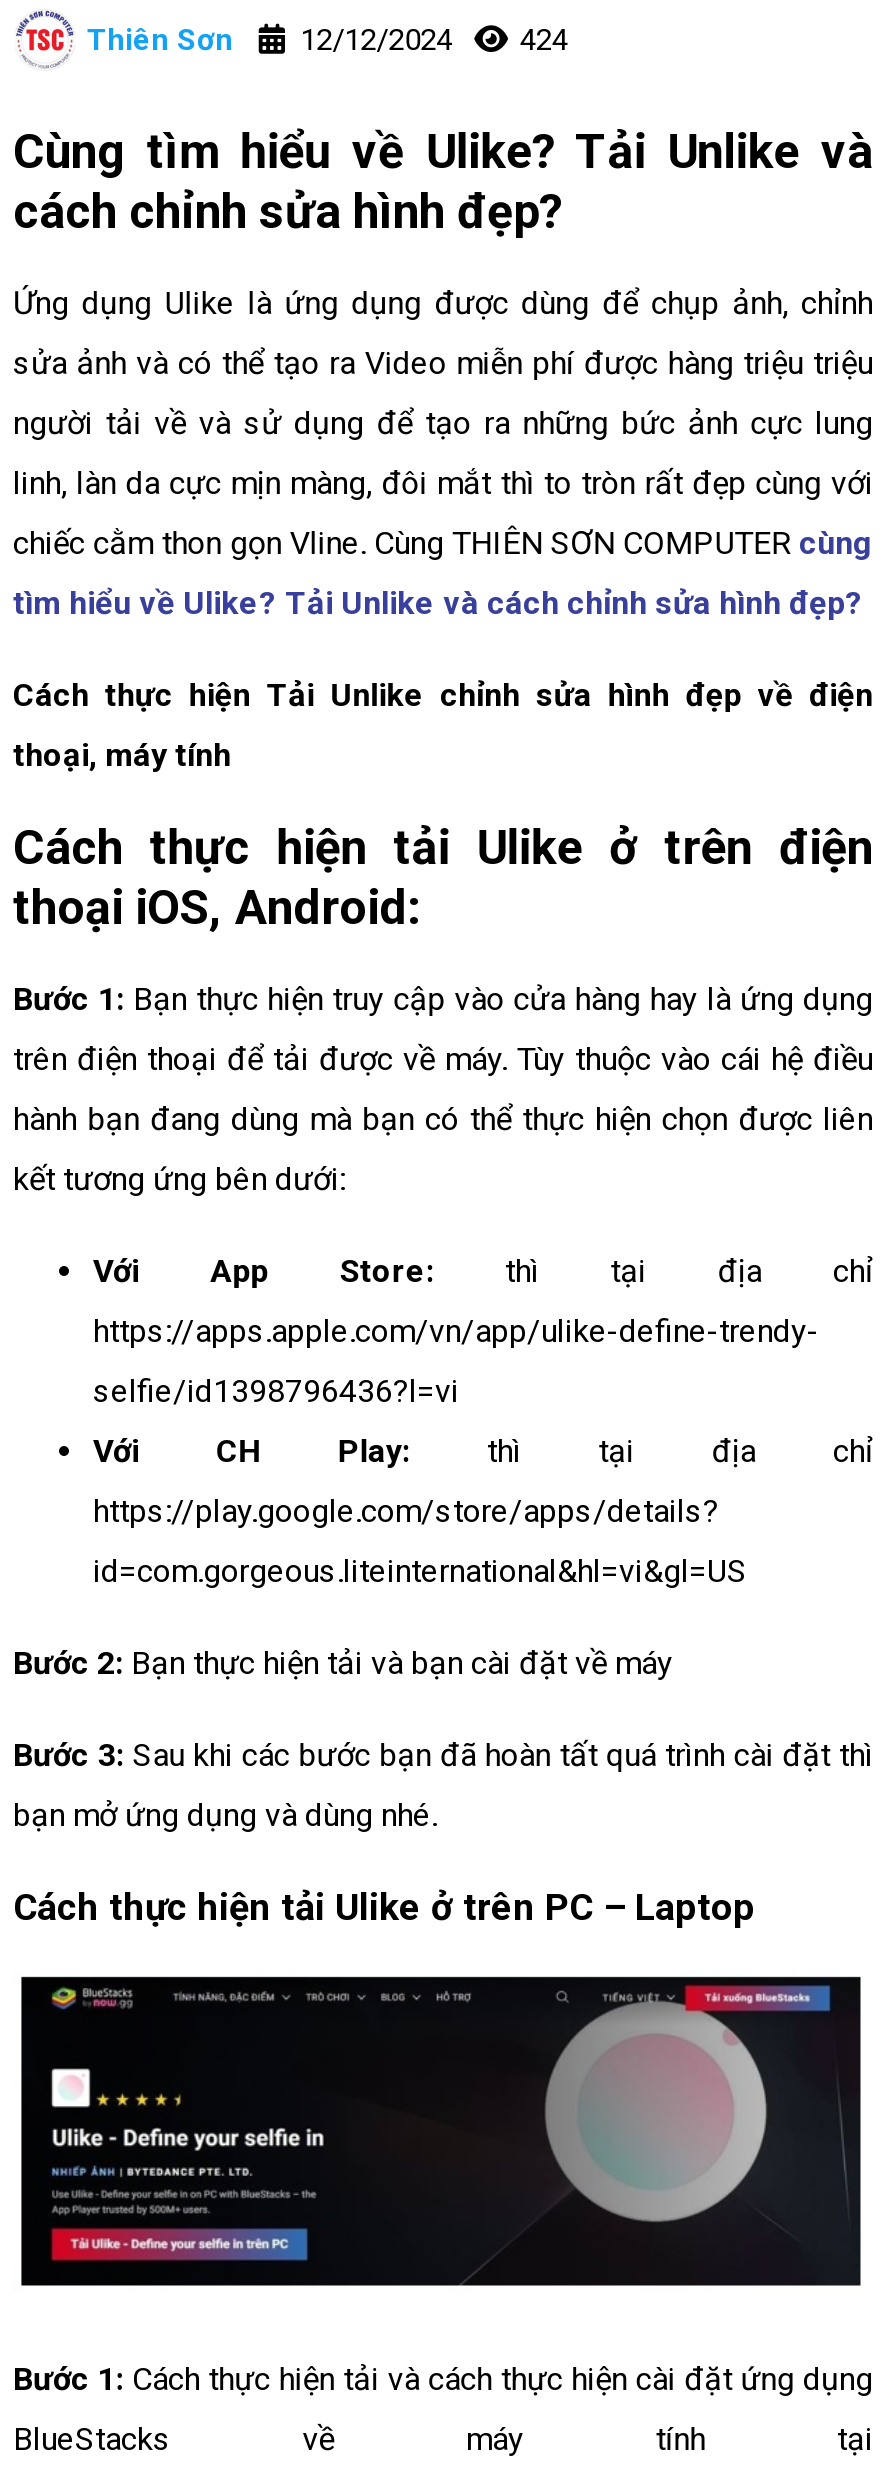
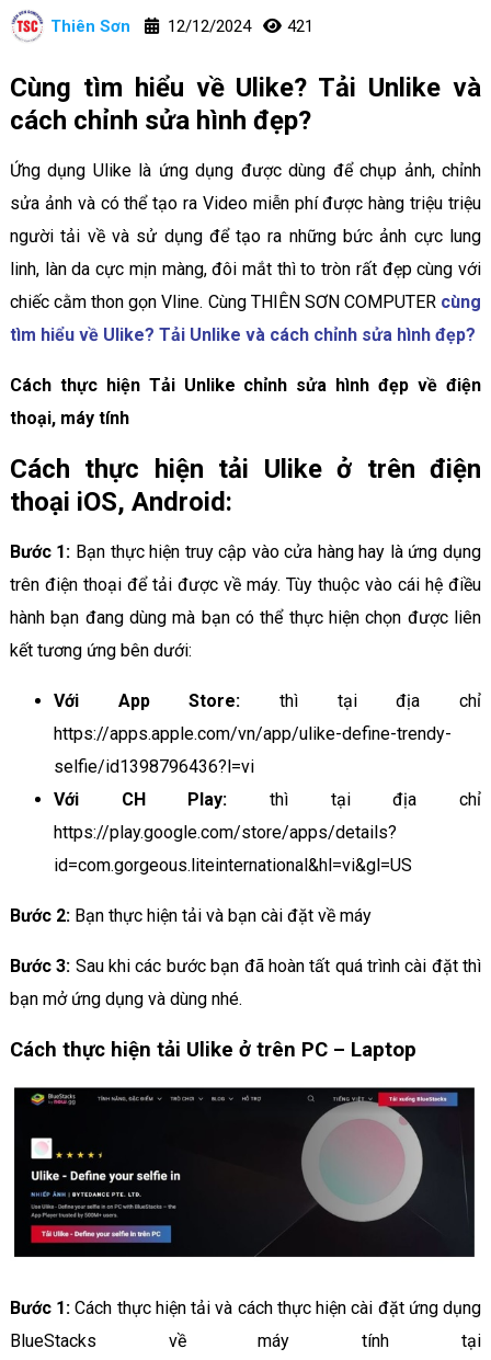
- Thiên Sơn 12/12/2024 424
+ Thiên Sơn 12/12/2024 421
